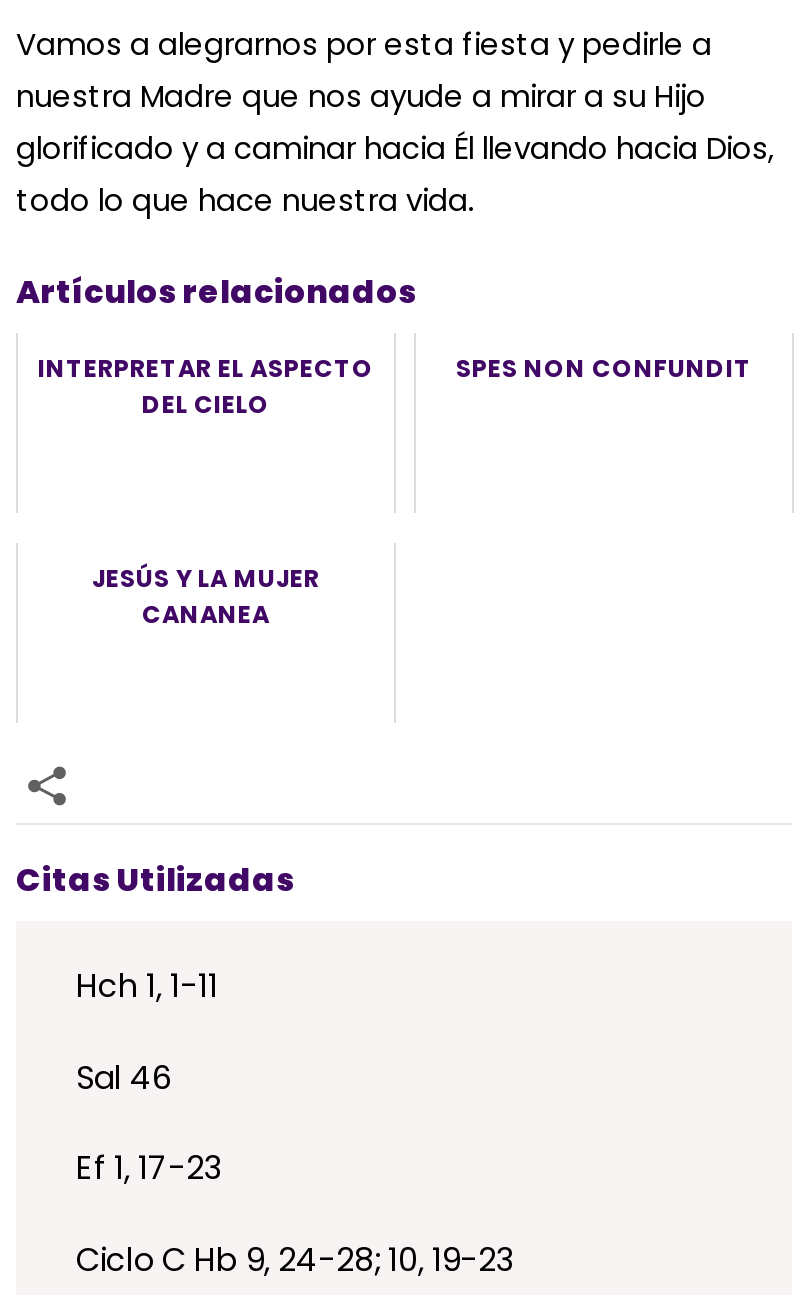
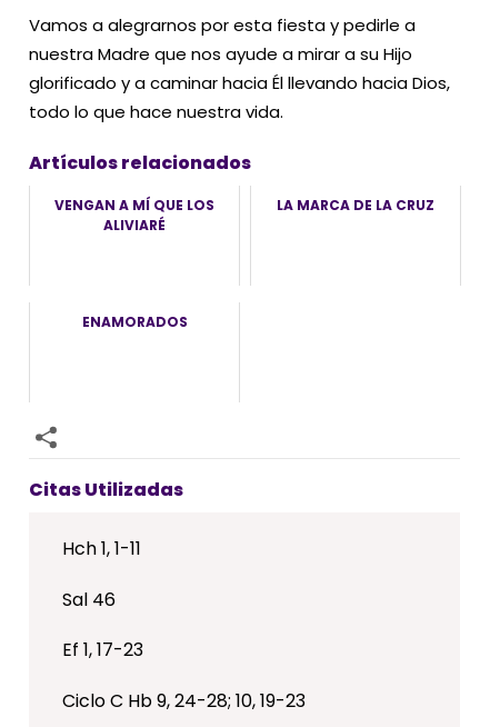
- INTERPRETAR EL ASPECTO
- DEL CIELO
+ VENGAN A MÍ QUE LOS
+ ALIVIARÉ

- SPES NON CONFUNDIT
+ LA MARCA DE LA CRUZ

- JESÚS Y LA MUJER
- CANANEA
+ ENAMORADOS
